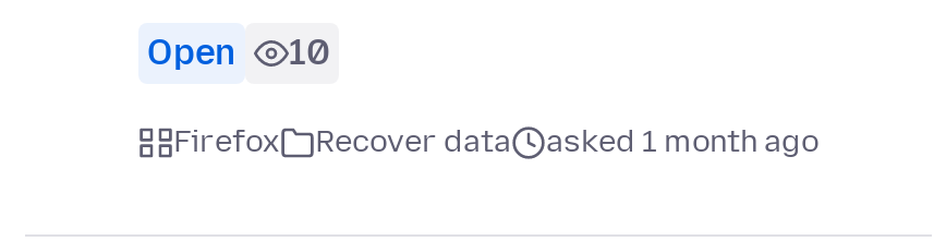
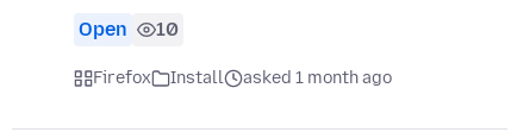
- Recover data
+ Install
